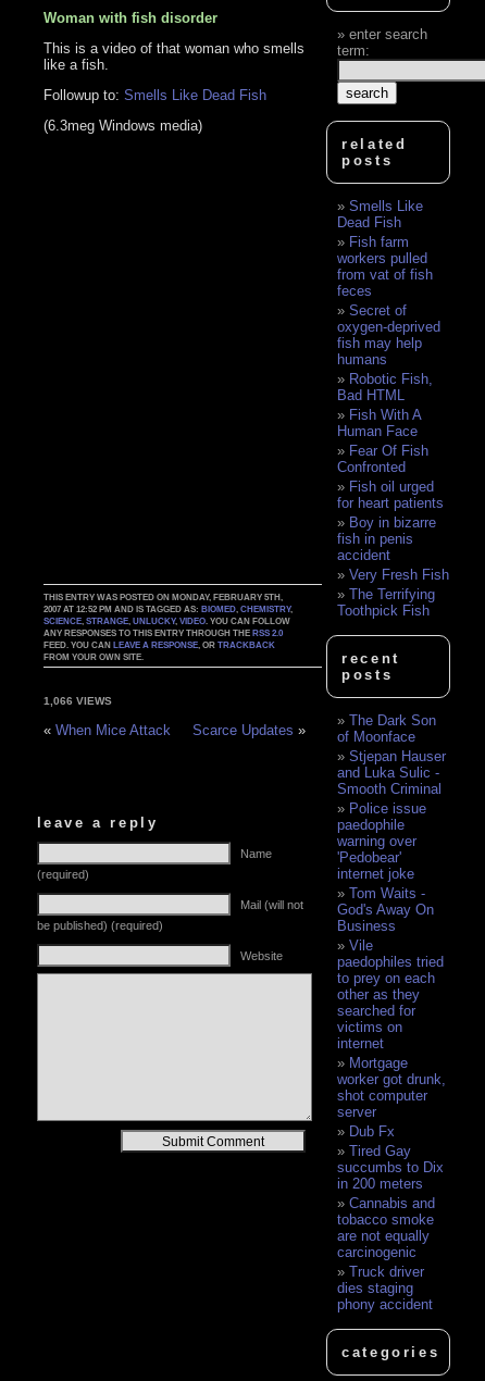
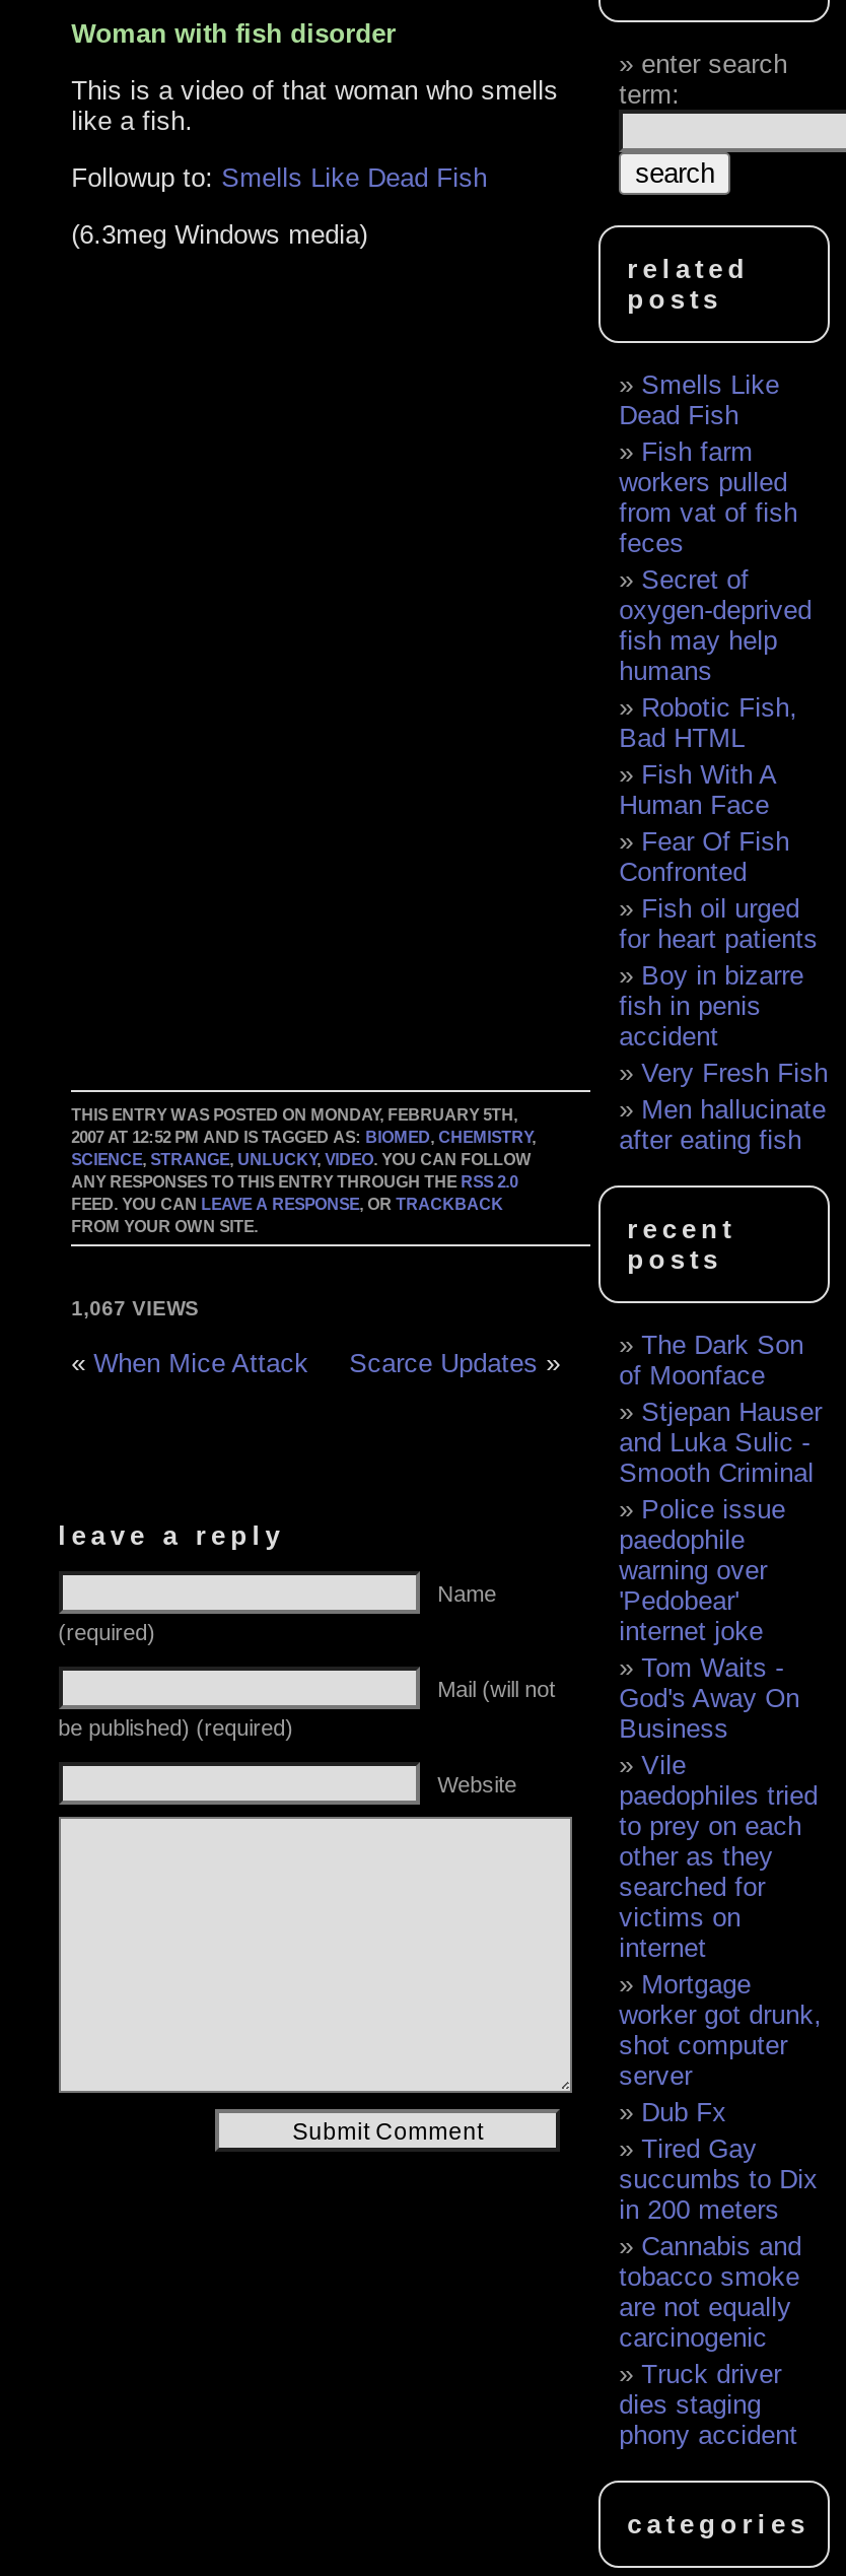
- The Terrifying
- Toothpick Fish
+ Men hallucinate
+ after eating fish

- 1,066 VIEWS
+ 1,067 VIEWS
